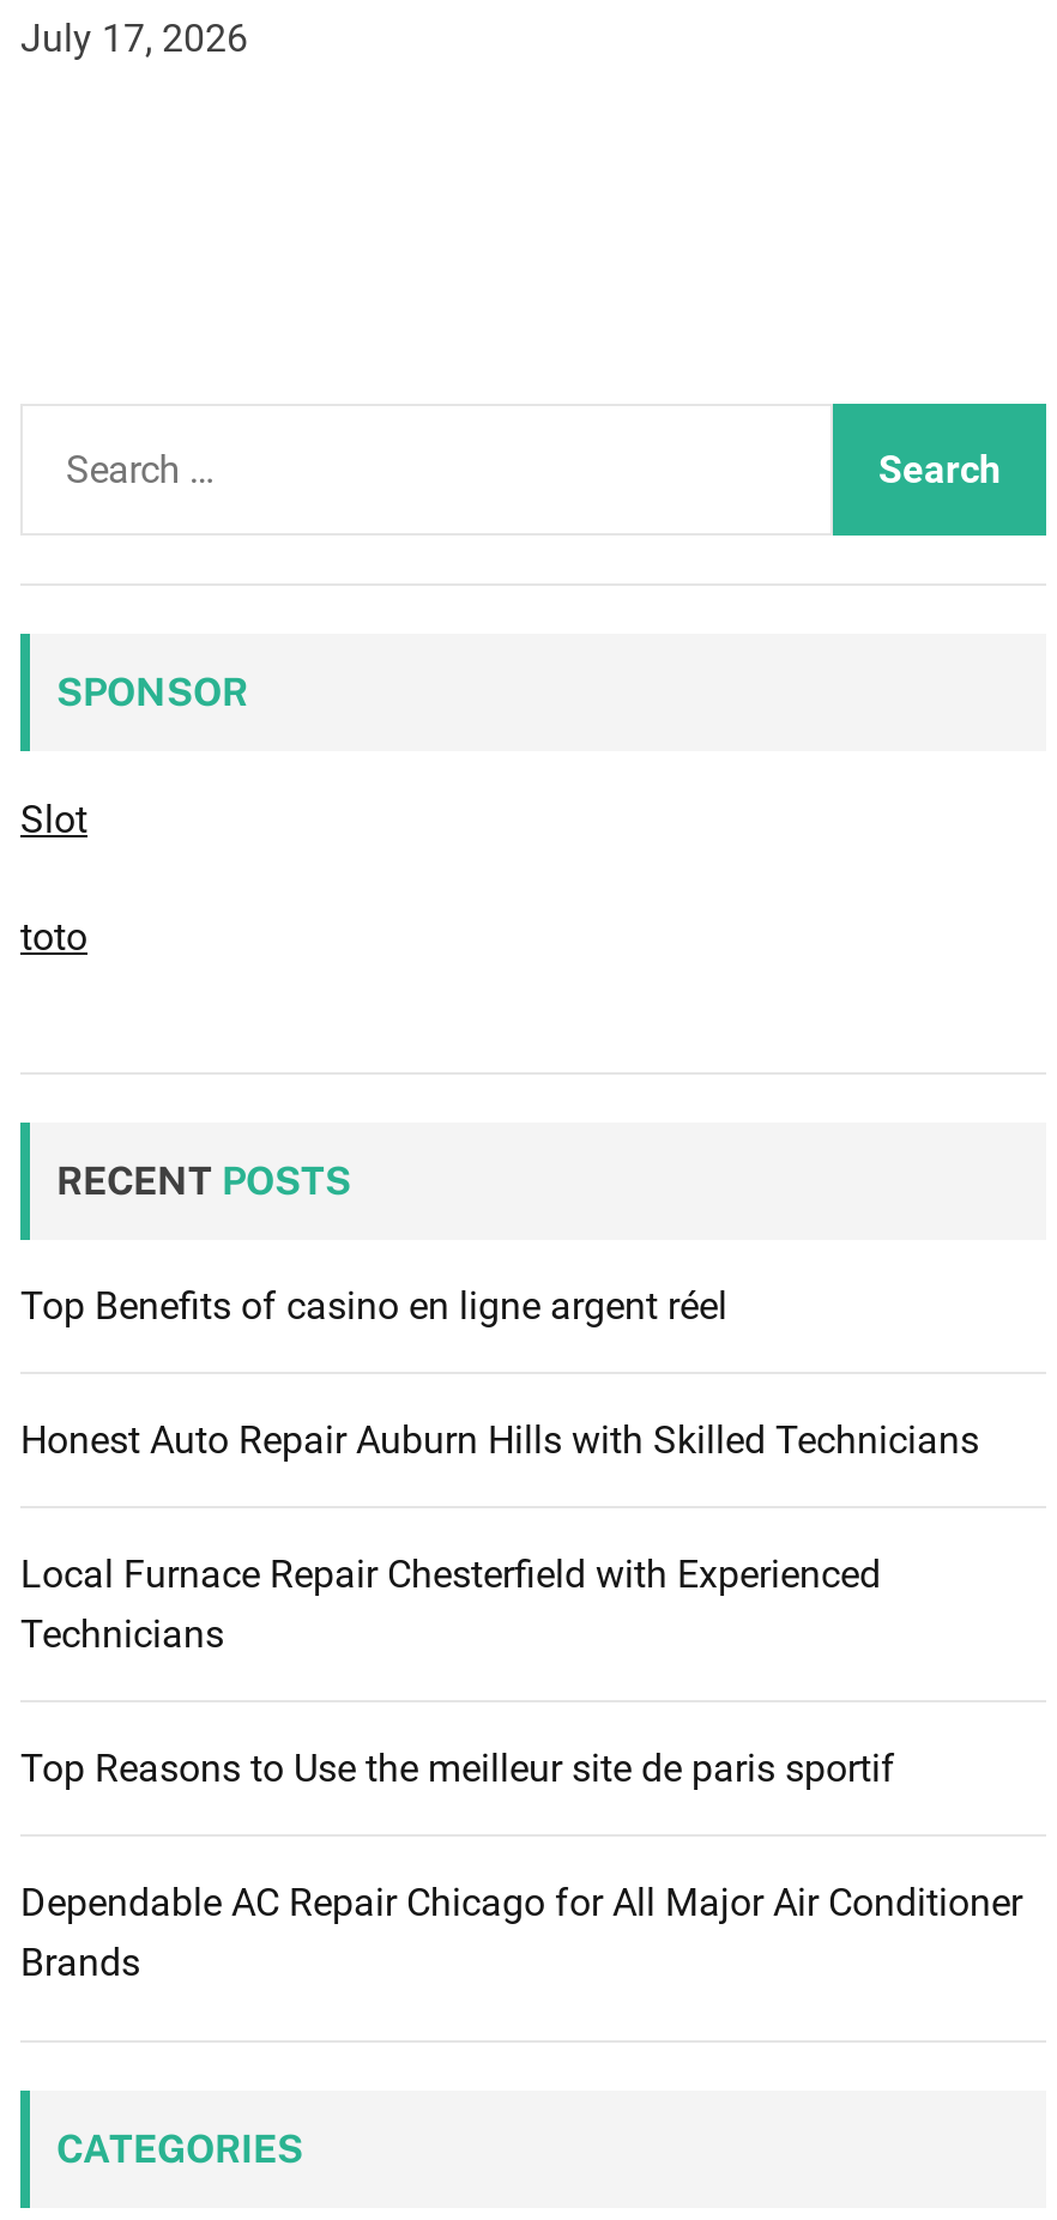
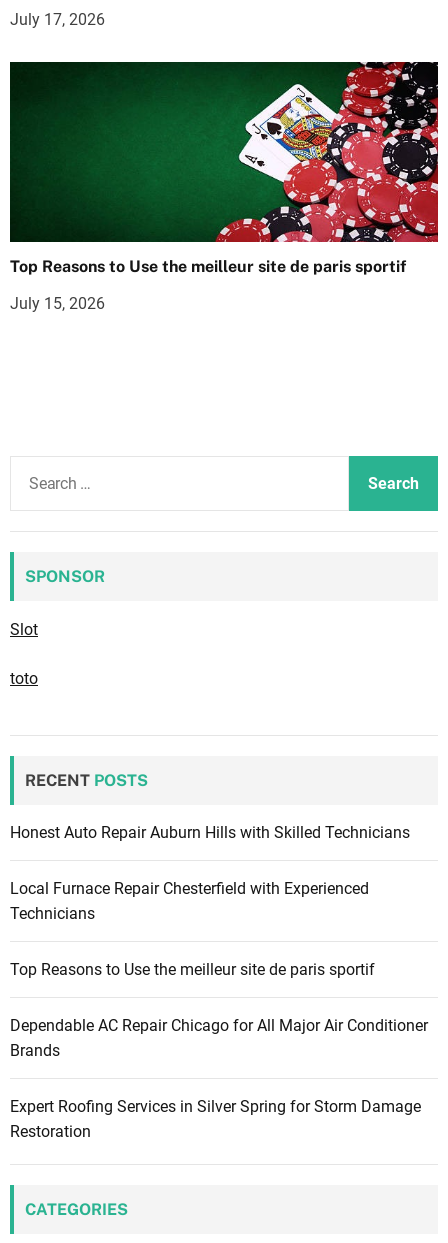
+ [image]
+ Top Reasons to Use the meilleur site de paris sportif
+ July 15, 2026

- Top Benefits of casino en ligne argent réel

+ Expert Roofing Services in Silver Spring for Storm Damage
+ Restoration
